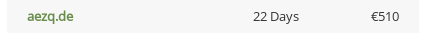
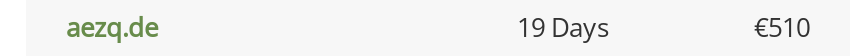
- 22 Days
+ 19 Days
